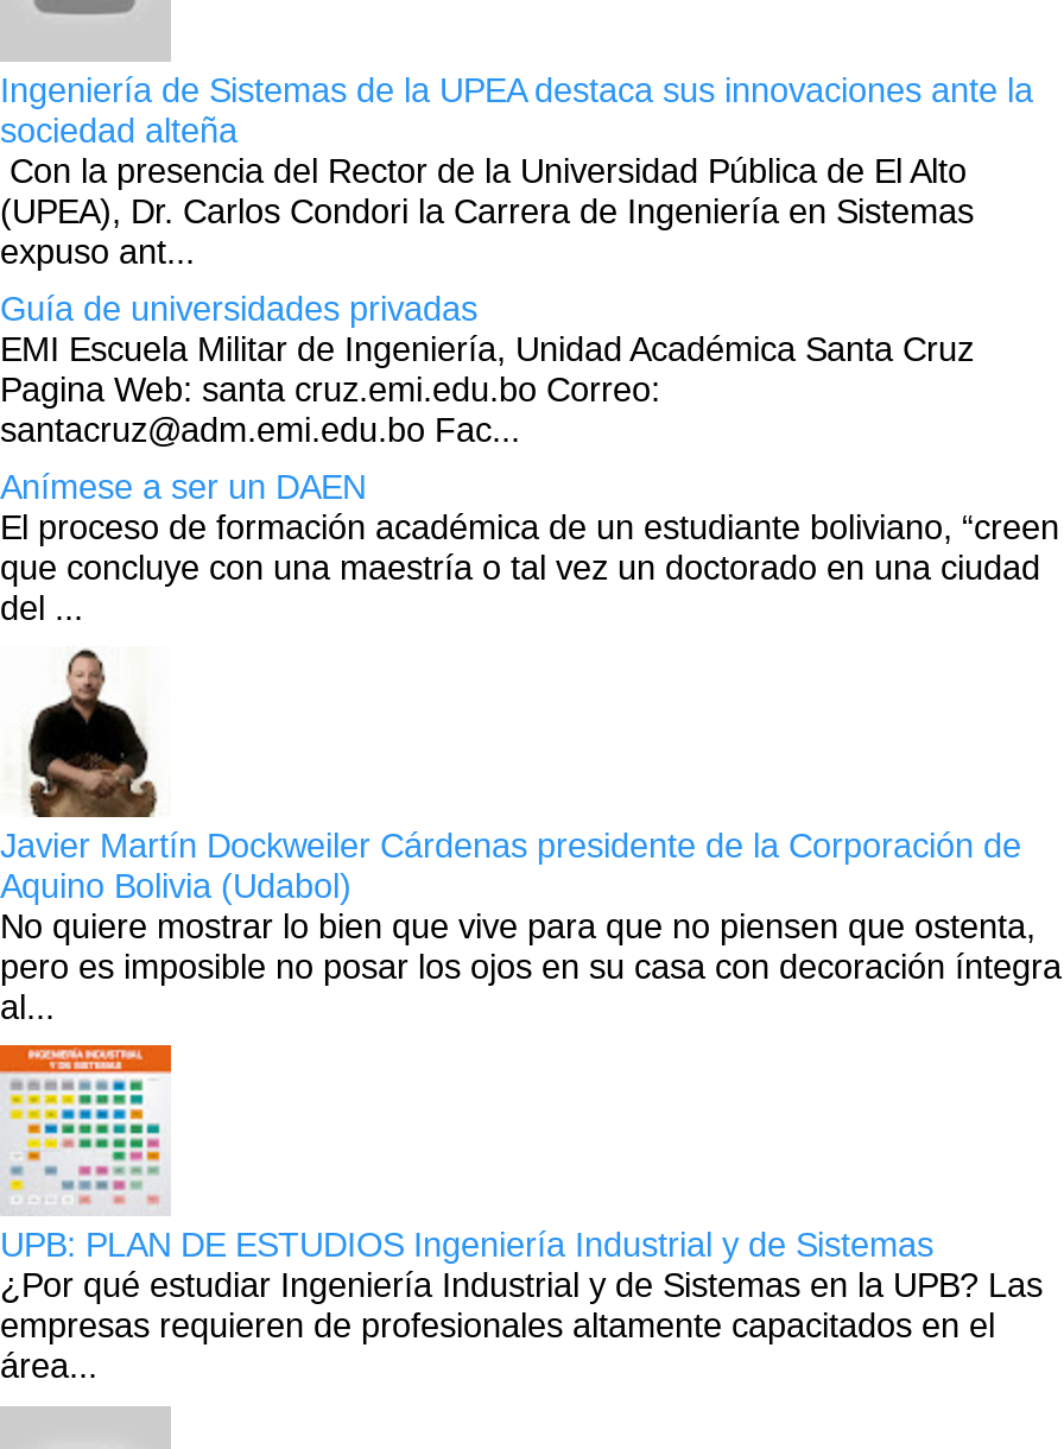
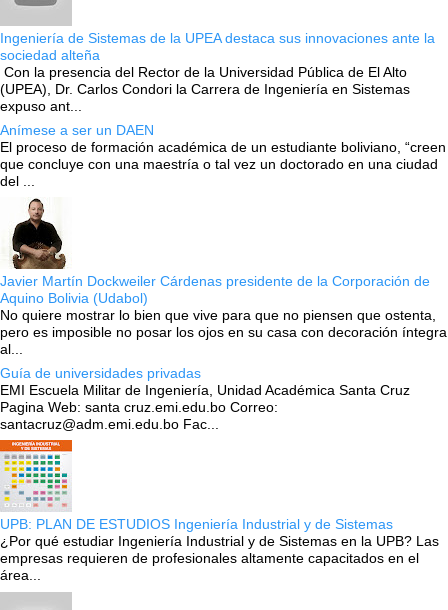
moved down: Guía de universidades privadas | EMI Escuela Militar de Ingeniería, Unidad Académica Santa Cruz | Pagina Web: santa cruz.emi.edu.bo Correo: | santacruz@adm.emi.edu.bo Fac...

moved up: [image] | Anímese a ser un DAEN | El proceso de formación académica de un estudiante boliviano, “creen | ... | pero es imposible no posar los ojos en su casa con decoración íntegra | al...
